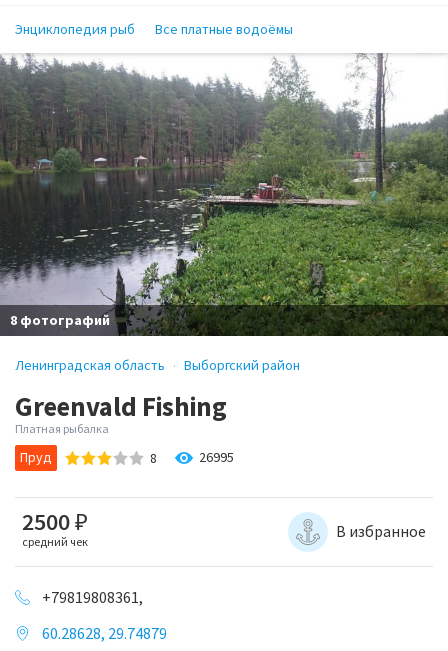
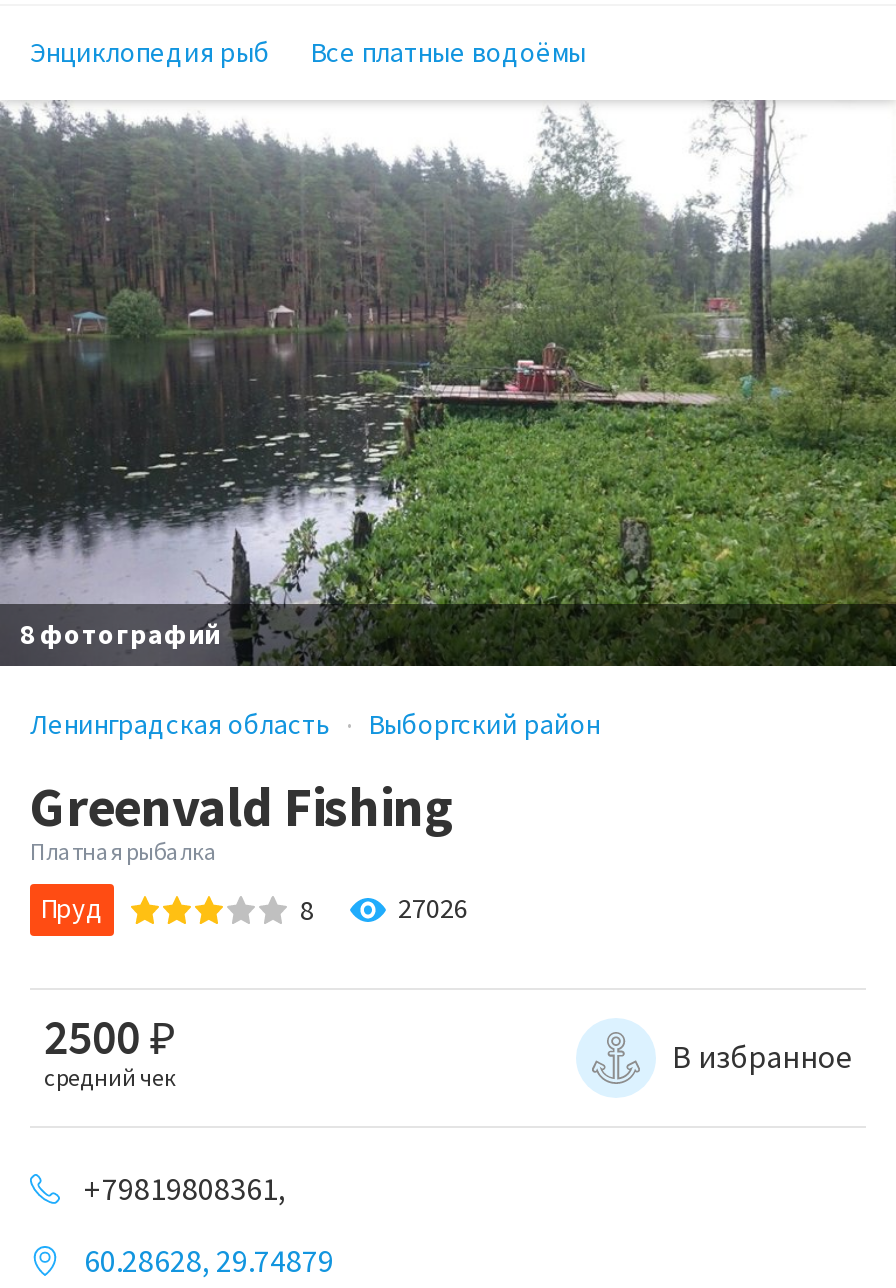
- 26995
+ 27026
